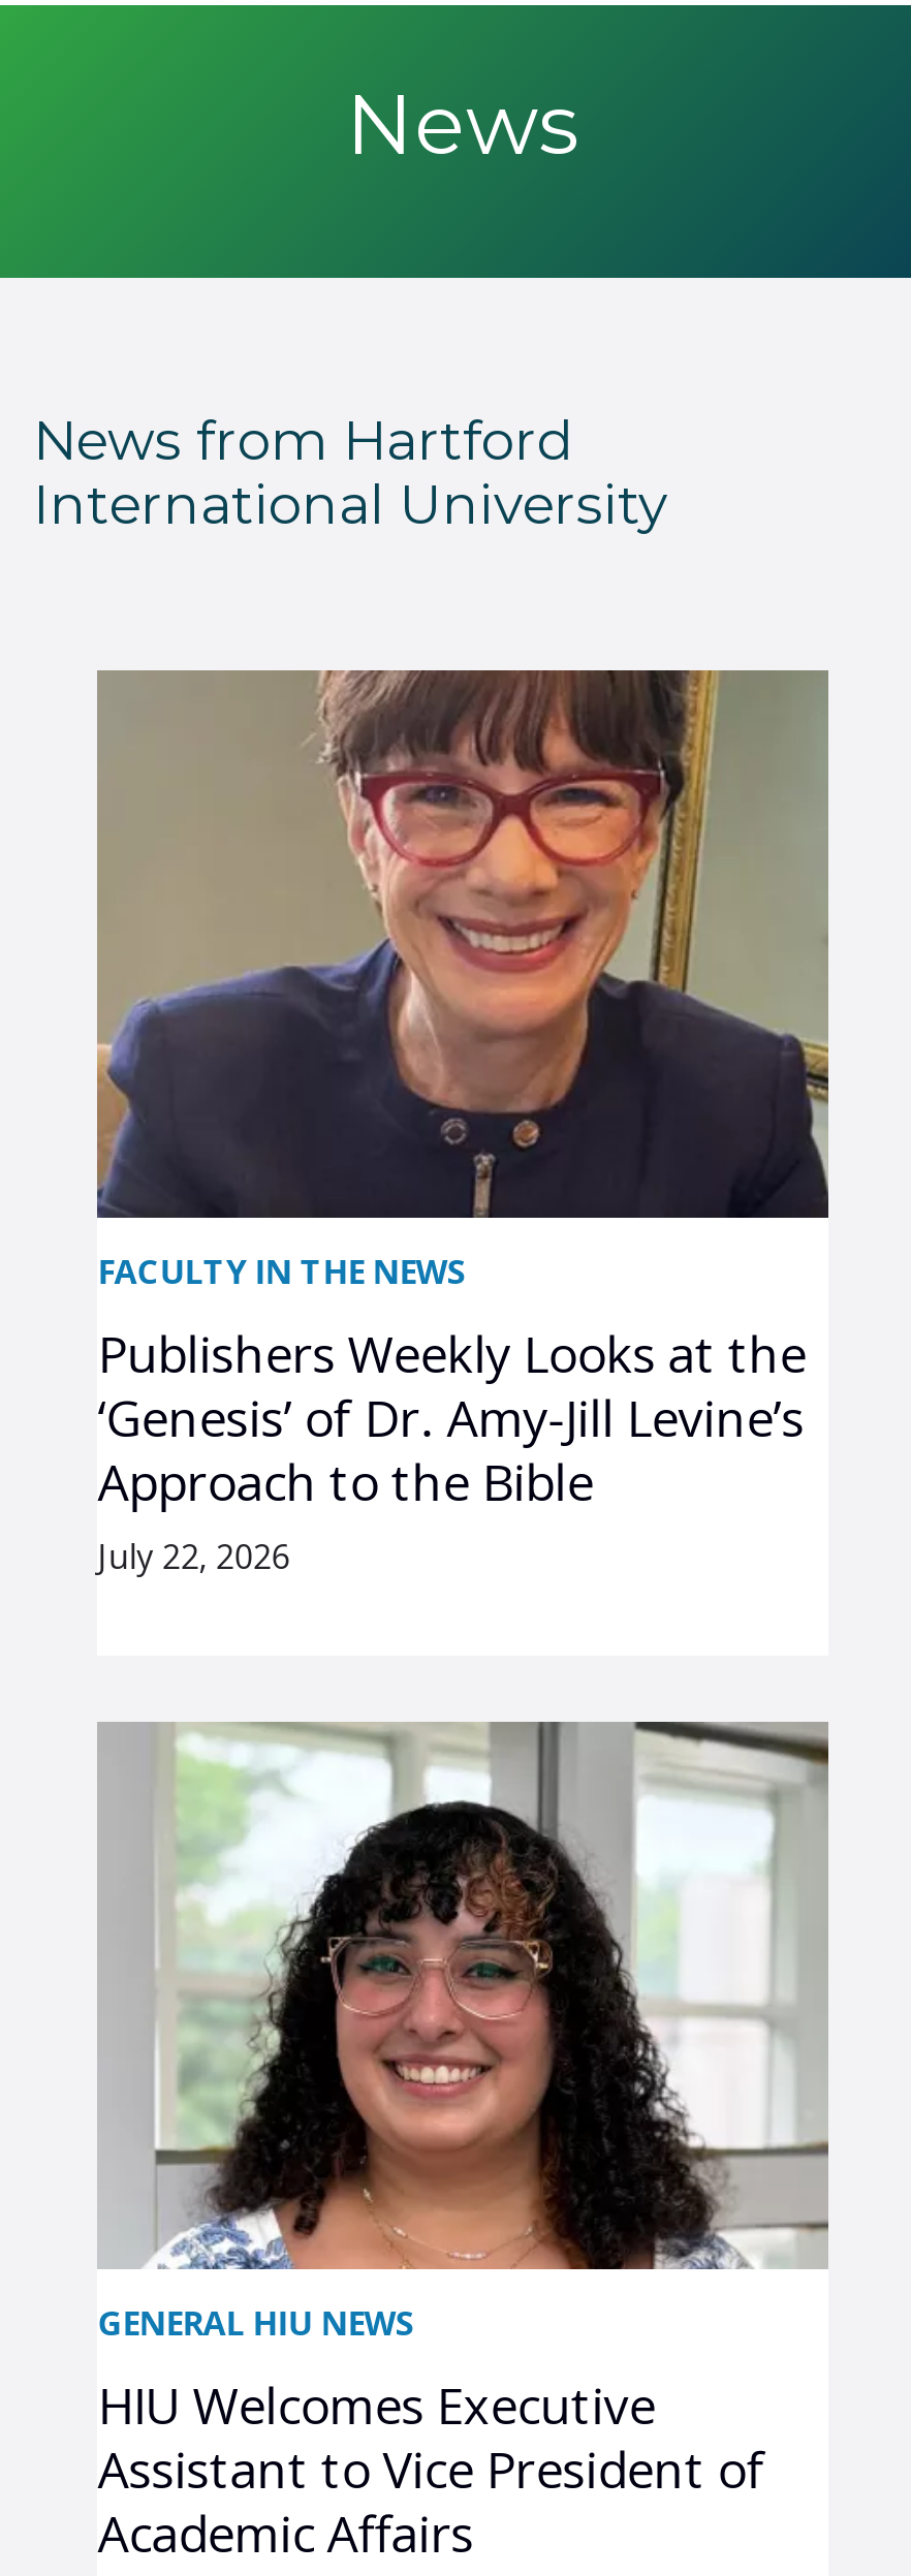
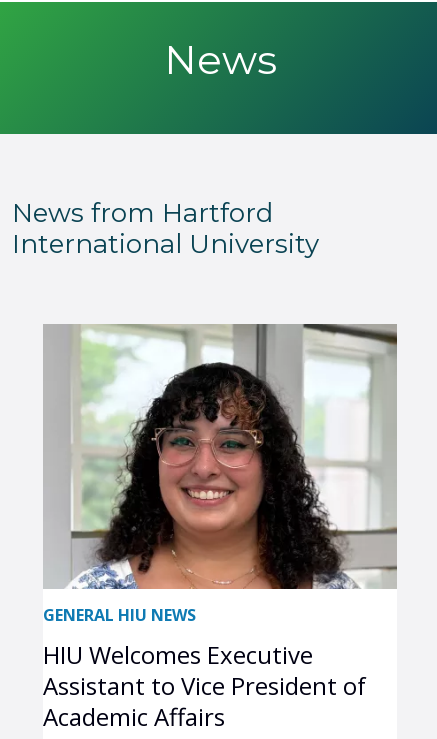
- [image]
- FACULTY IN THE NEWS
- Publishers Weekly Looks at the
- ‘Genesis’ of Dr. Amy-Jill Levine’s
- Approach to the Bible
- July 22, 2026
